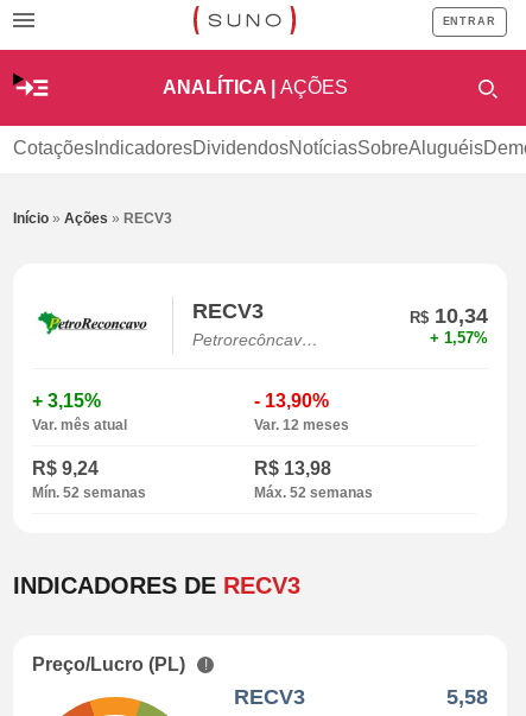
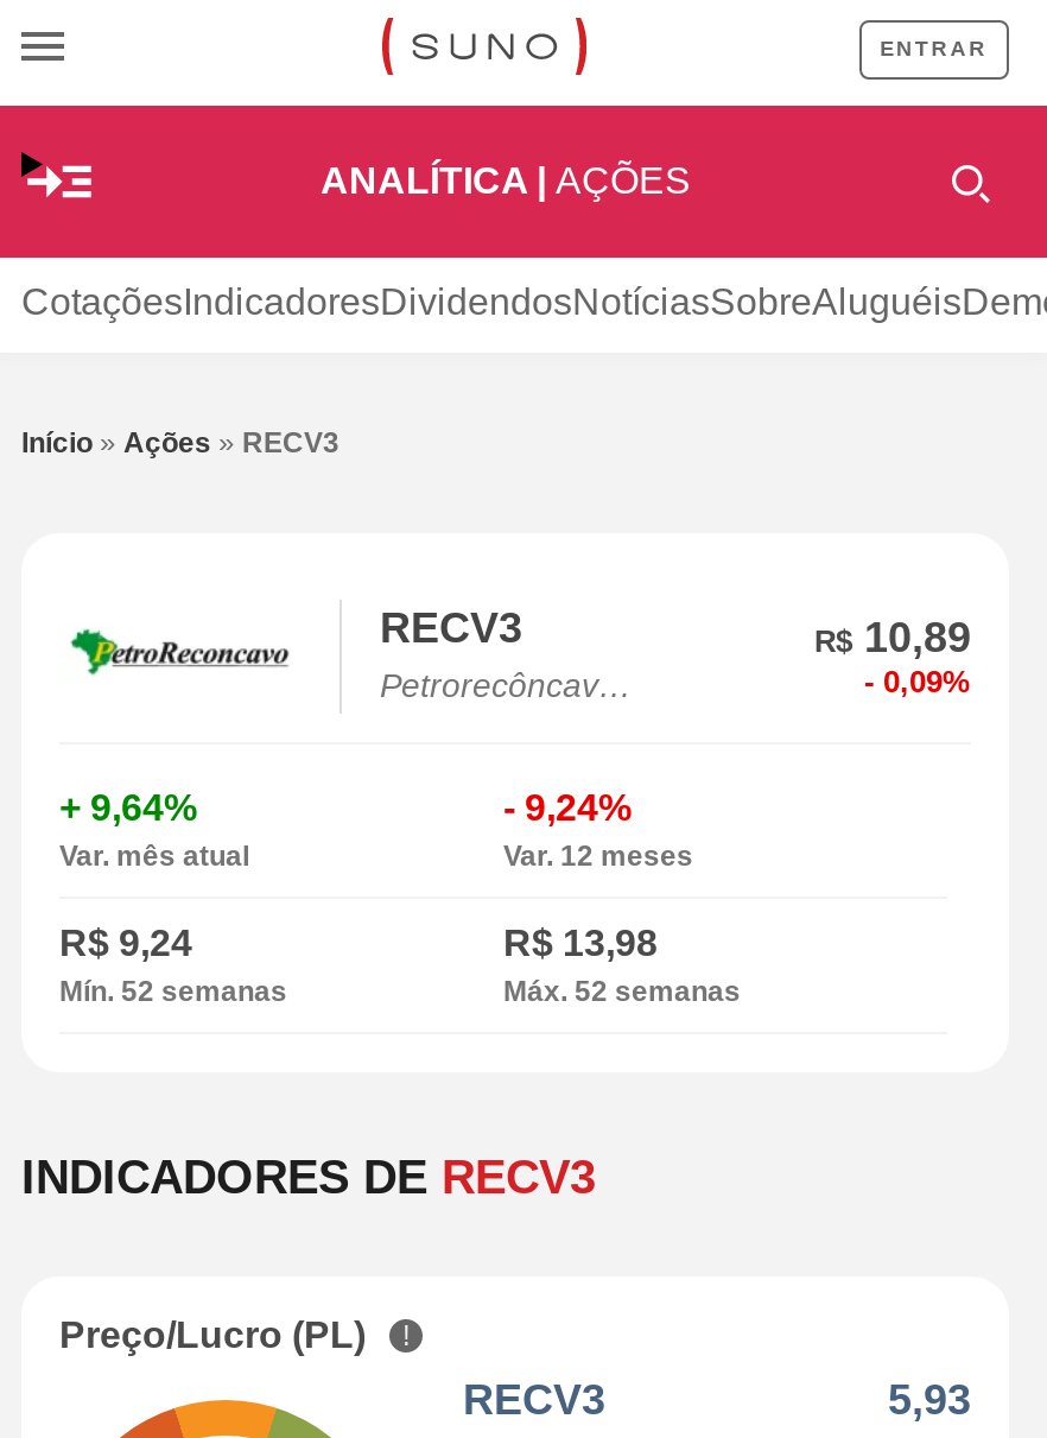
- R$10,34
- + 1,57%
+ R$10,89
+ - 0,09%

- + 3,15%
+ + 9,64%

- - 13,90%
+ - 9,24%

- 5,58
+ 5,93
